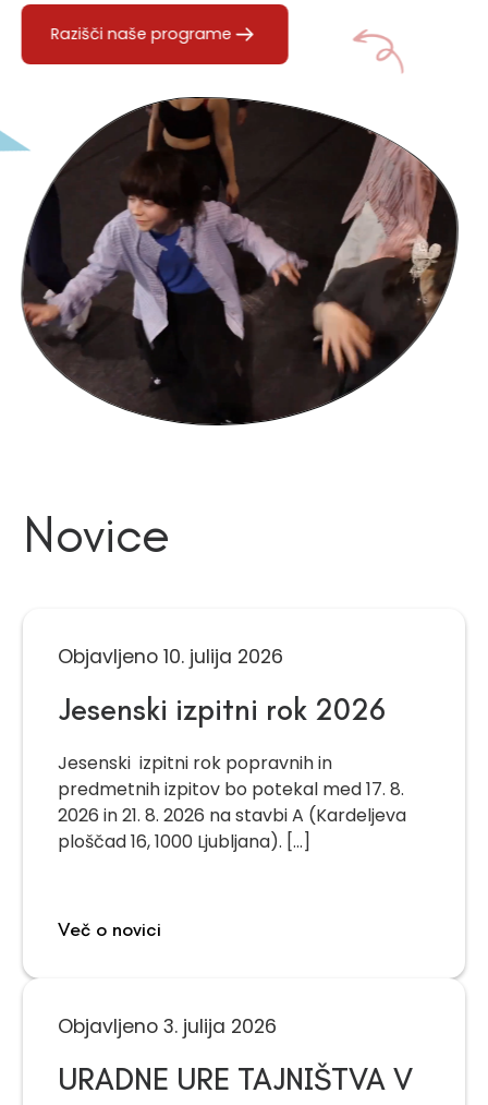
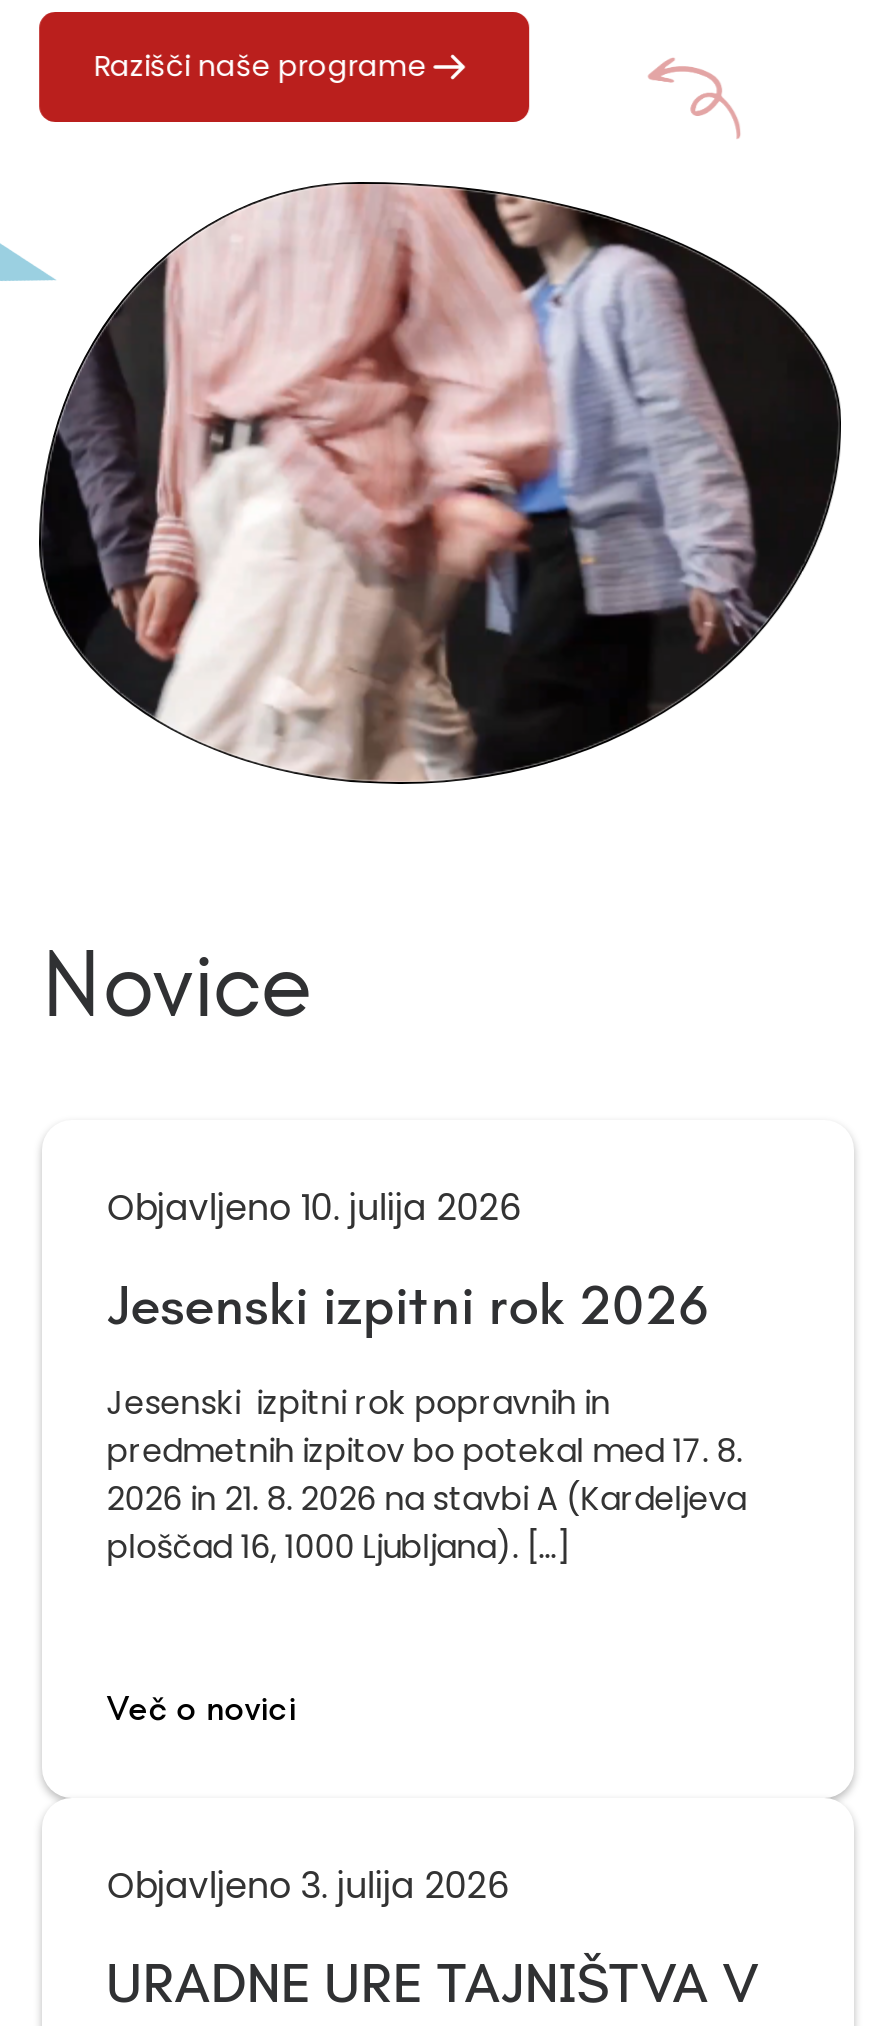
- [image]
+ [image]
